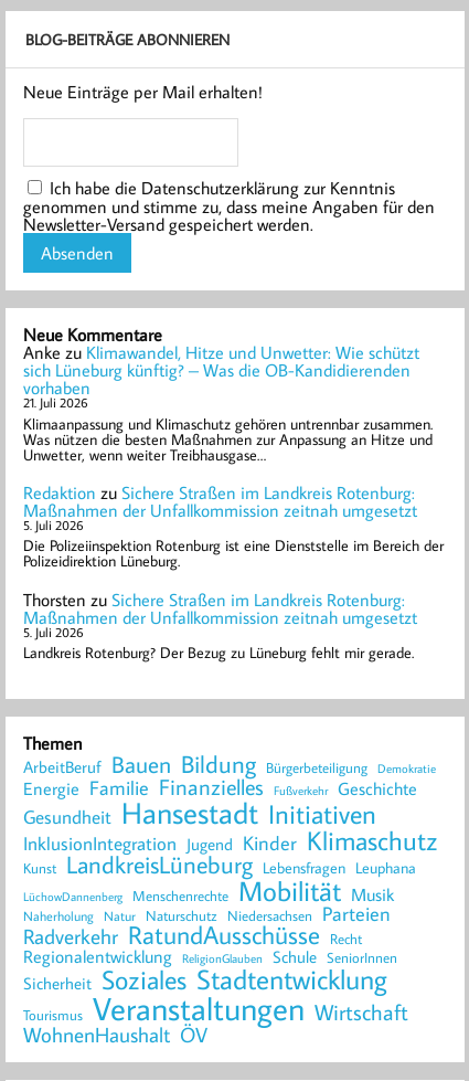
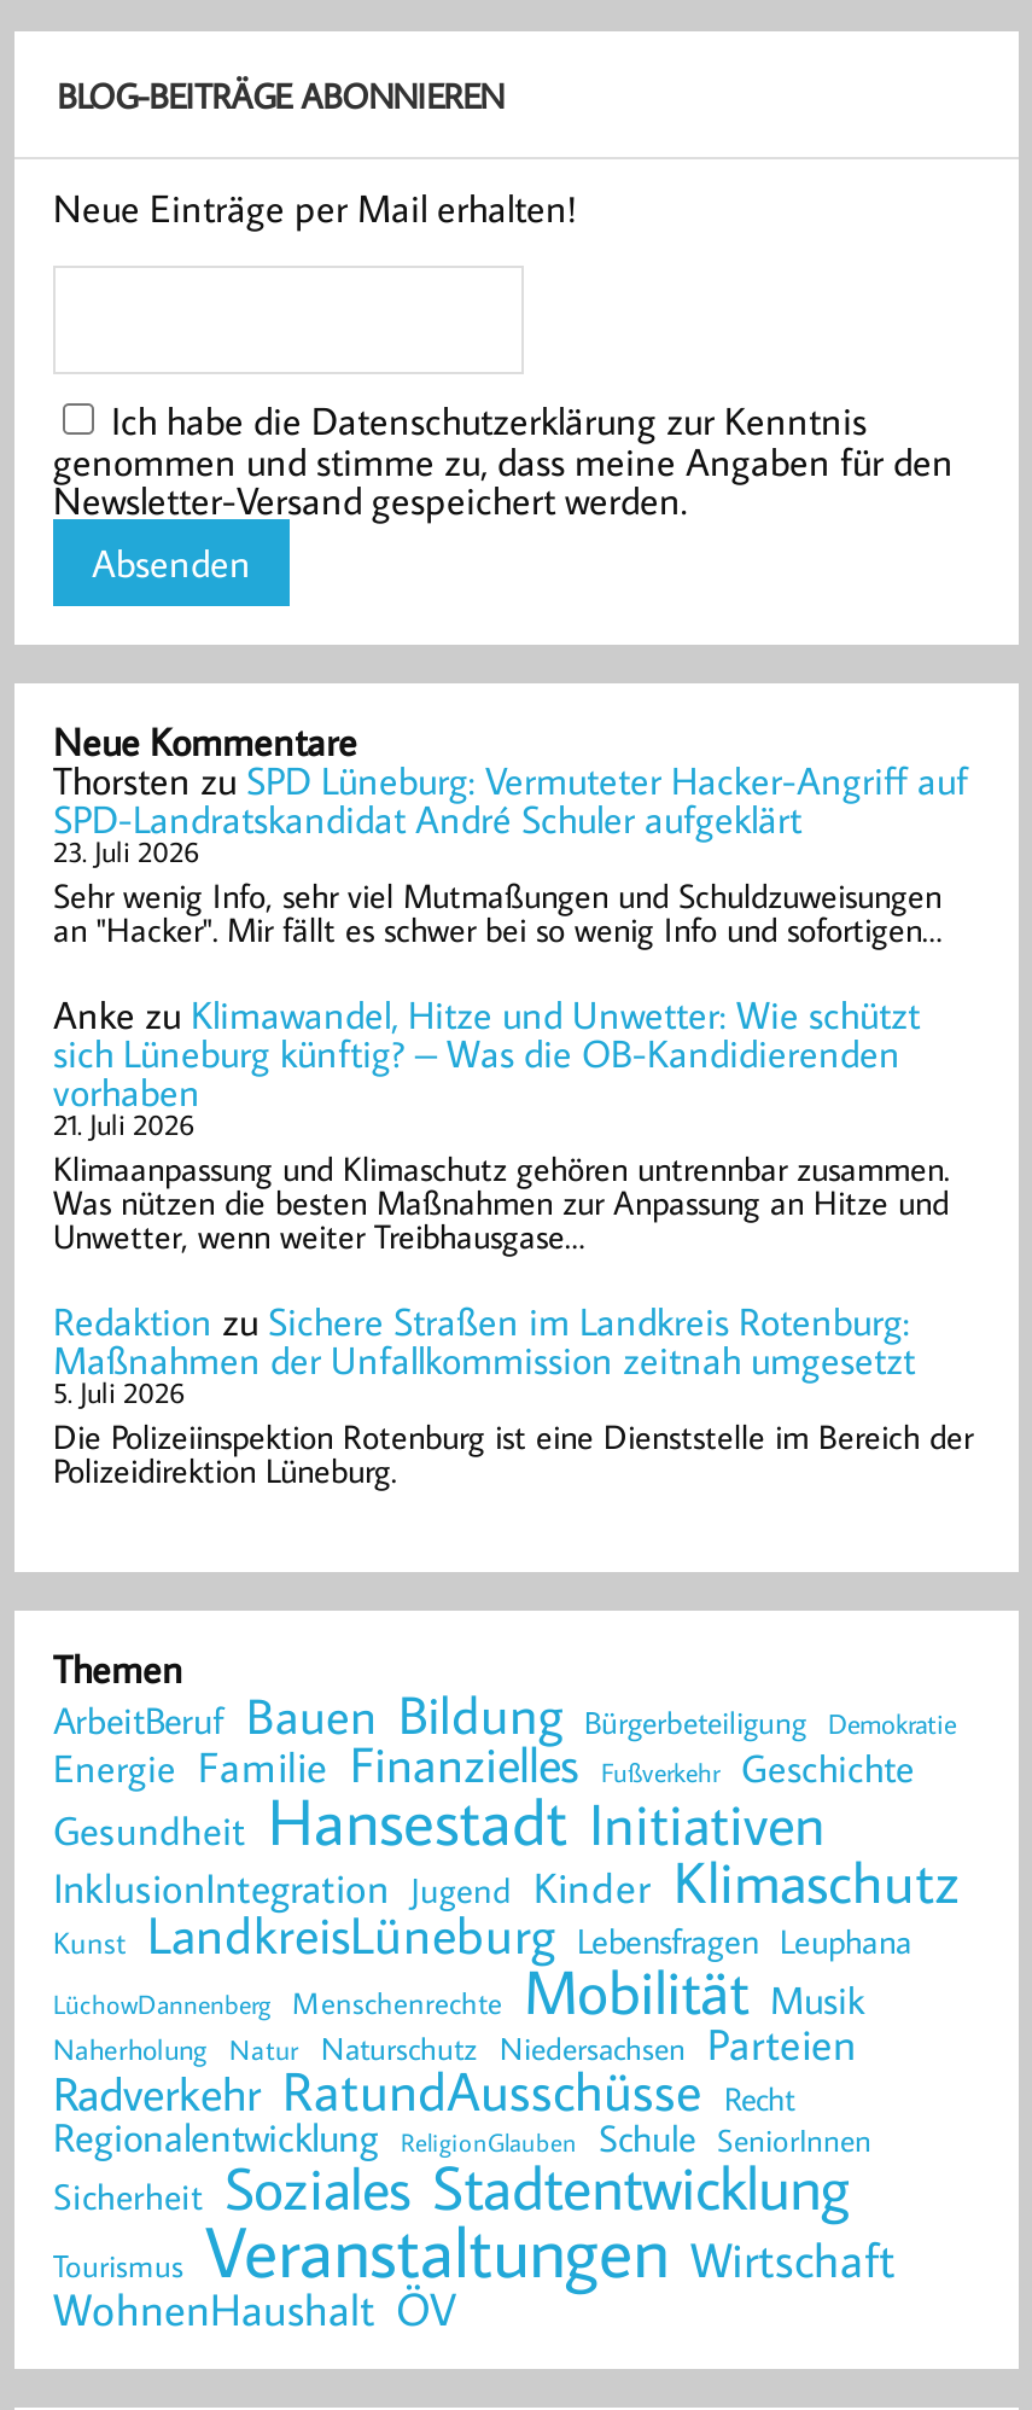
+ ThorstenzuSPD Lüneburg: Vermuteter Hacker-Angriff auf
+ SPD-Landratskandidat André Schuler aufgeklärt
+ 23. Juli 2026
+ Sehr wenig Info, sehr viel Mutmaßungen und Schuldzuweisungen
+ an "Hacker". Mir fällt es schwer bei so wenig Info und sofortigen…

moved down: Anke zu Klimawandel, Hitze und Unwetter: Wie schützt | sich Lüneburg künftig? – Was die OB-Kandidierenden | vorhaben | ... | Die Polizeiinspektion Rotenburg ist eine Dienststelle im Bereich der | Polizeidirektion Lüneburg.

- Thorsten zu Sichere Straßen im Landkreis Rotenburg:
- Maßnahmen der Unfallkommission zeitnah umgesetzt
- 5. Juli 2026
- Landkreis Rotenburg? Der Bezug zu Lüneburg fehlt mir gerade.
